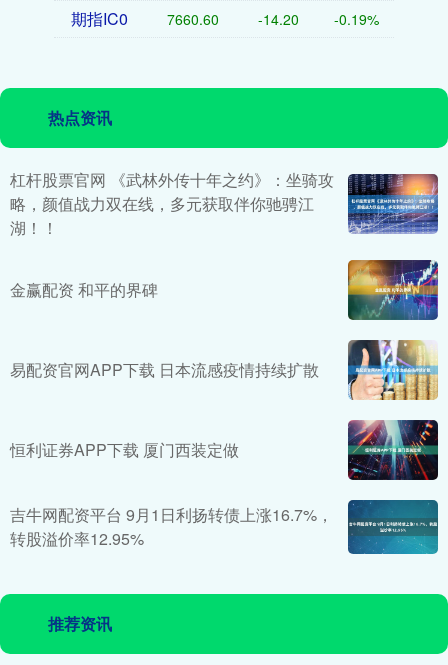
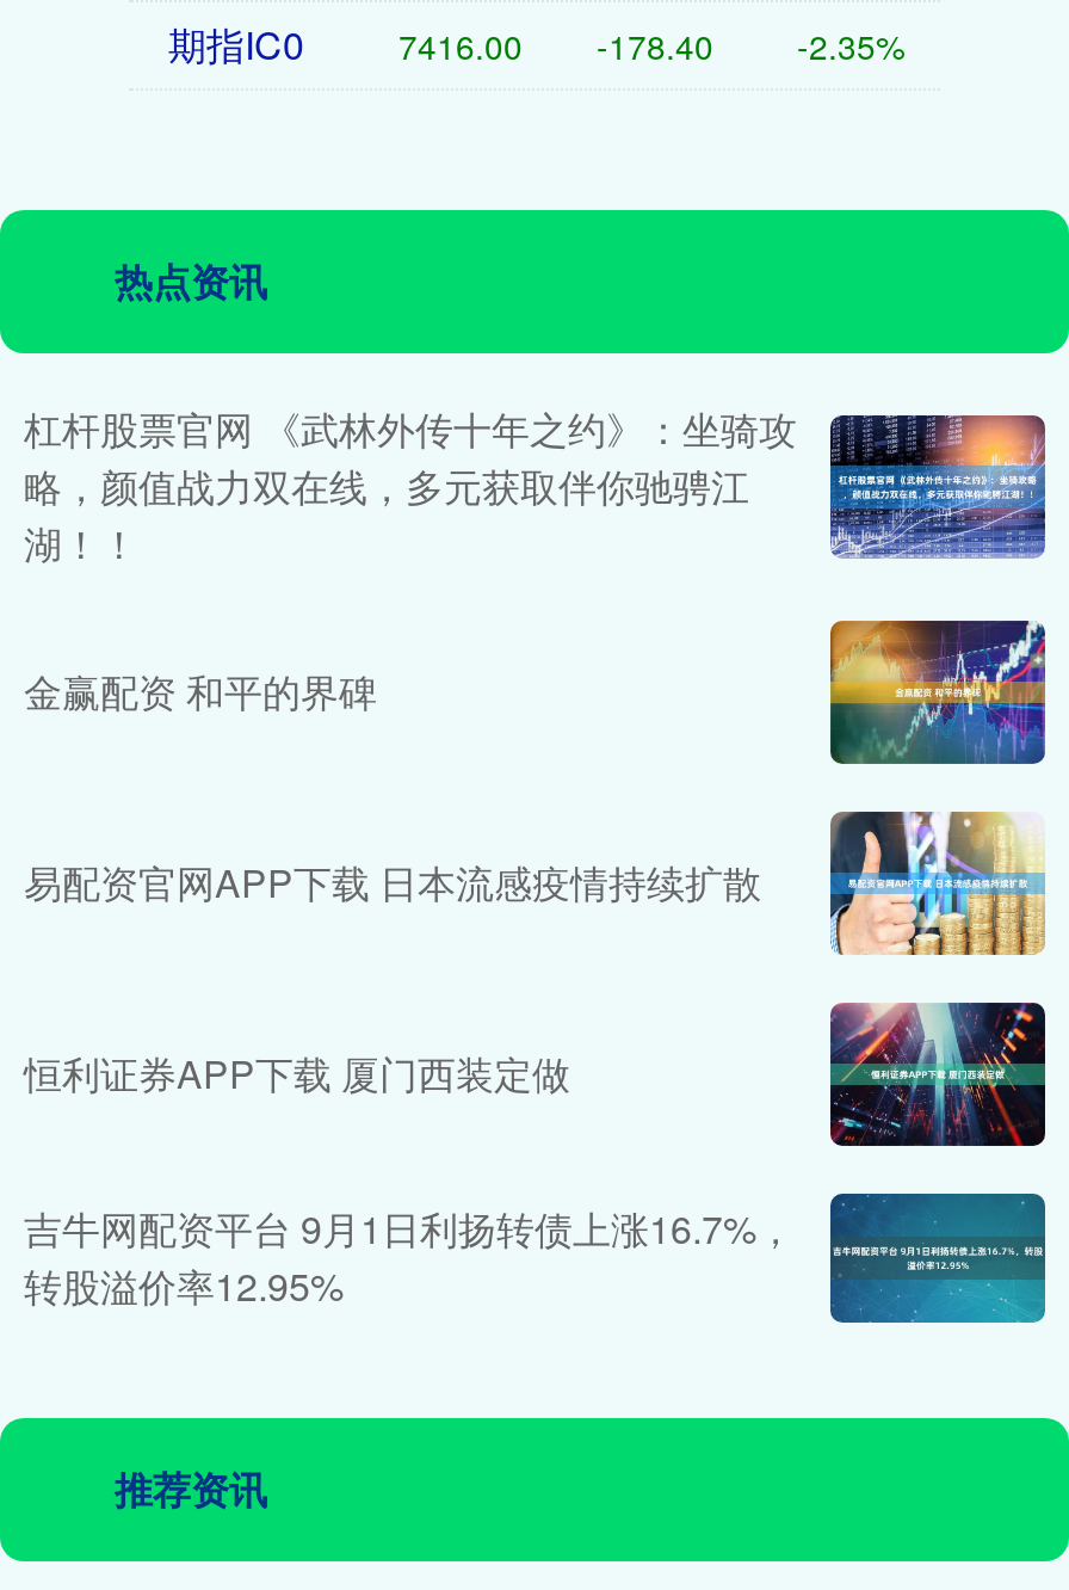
- 7660.60
+ 7416.00

- -14.20
+ -178.40

- -0.19%
+ -2.35%
